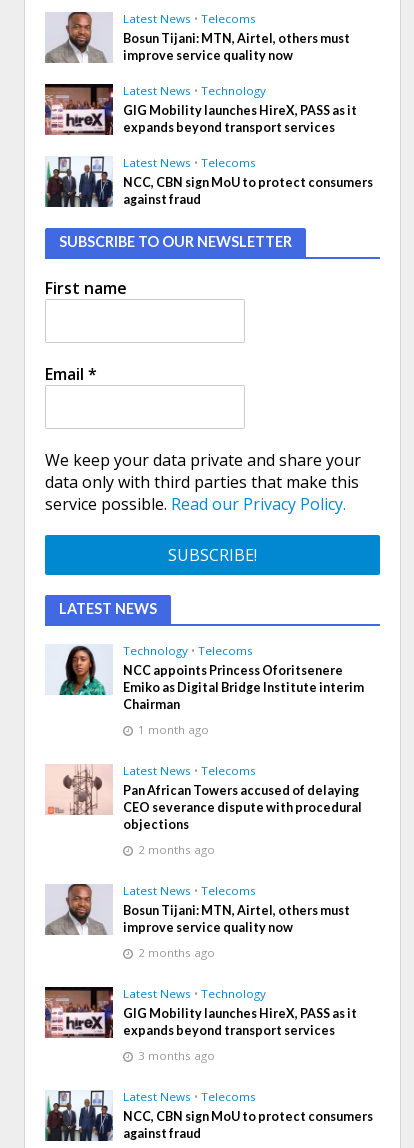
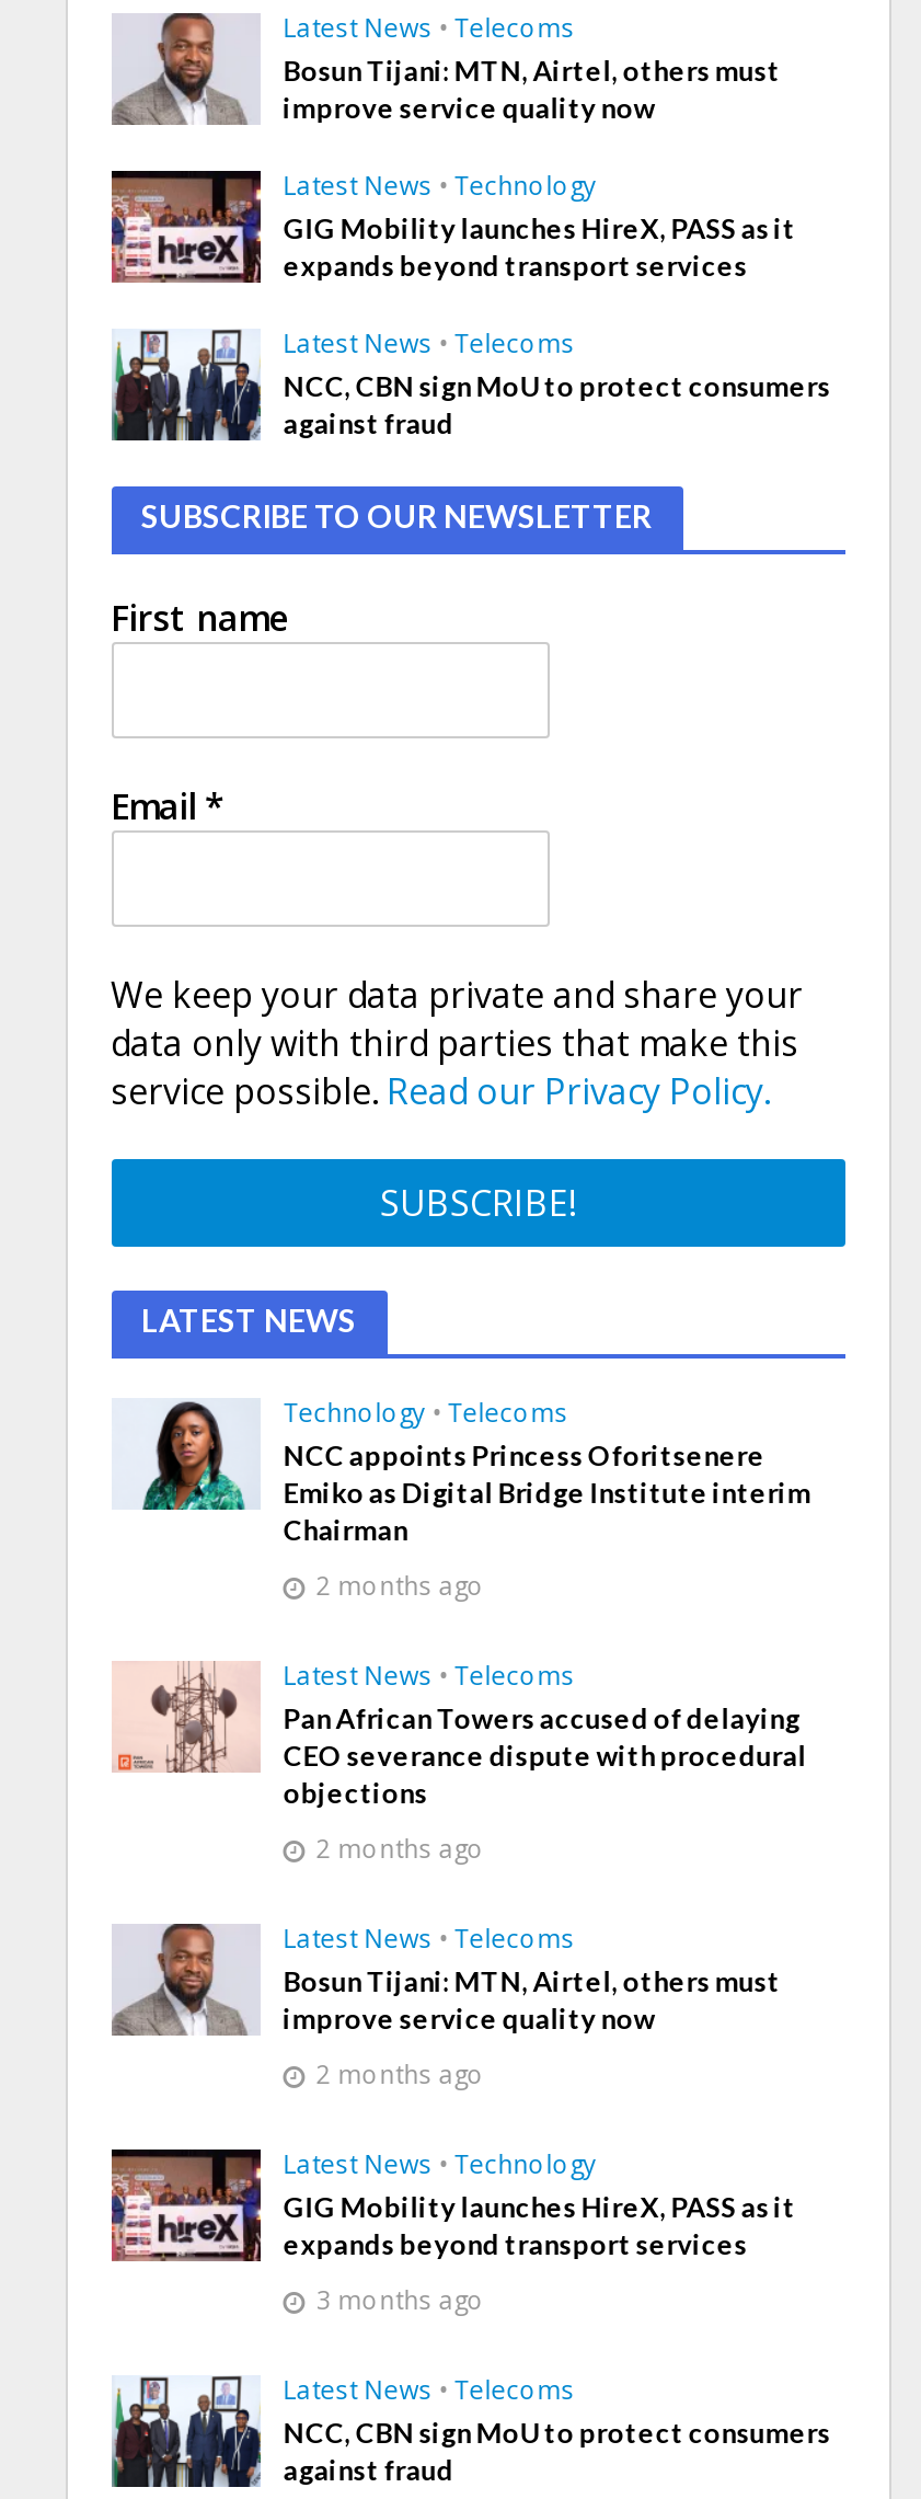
- 1 month ago
+ 2 months ago
